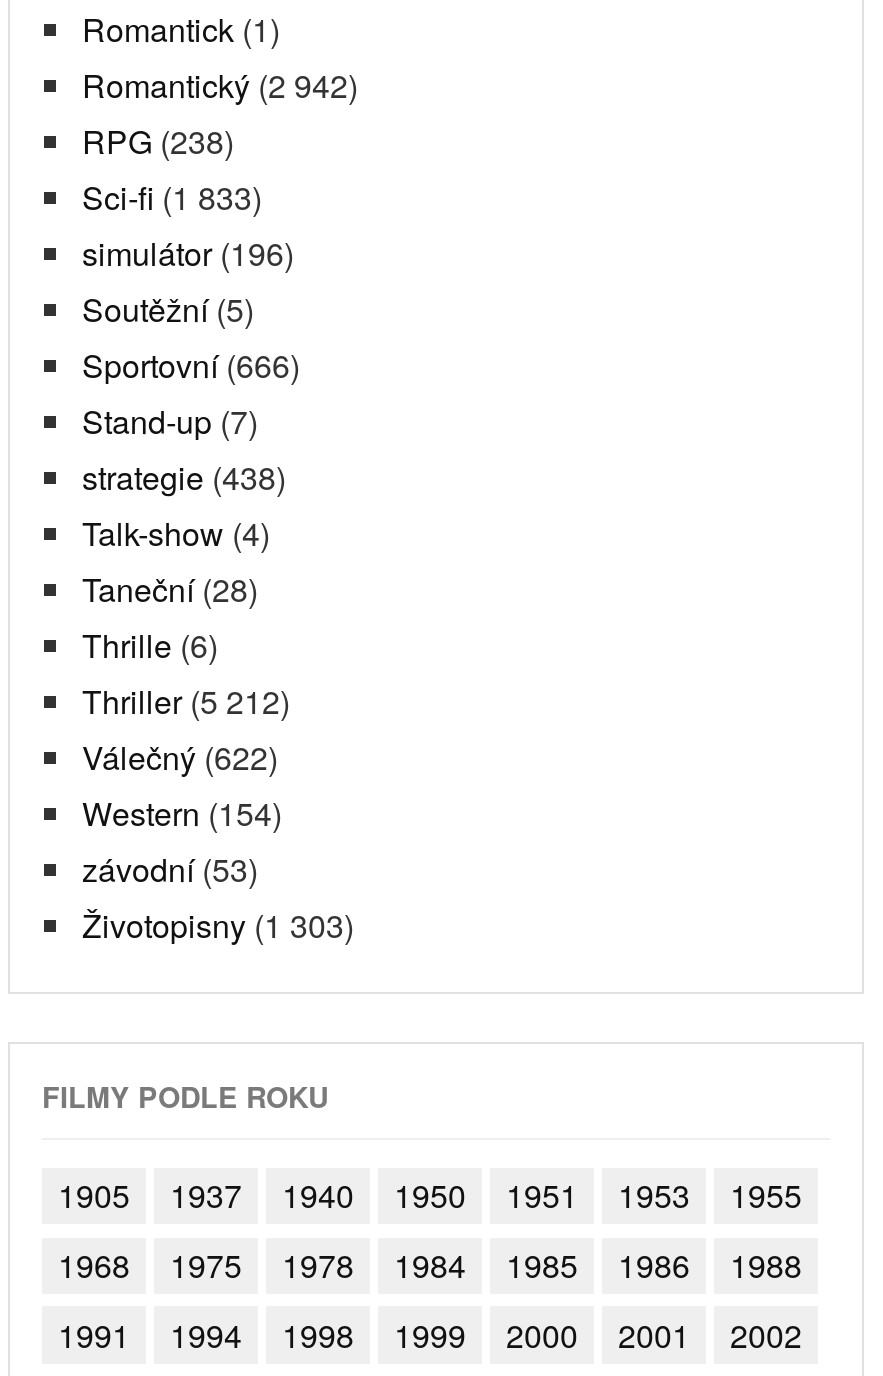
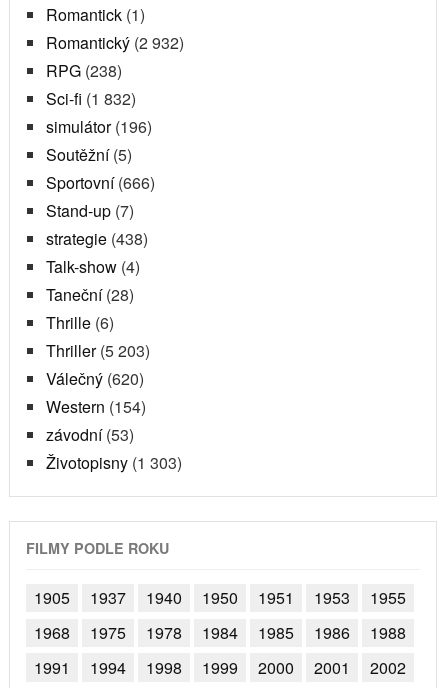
- Romantický (2 942)
+ Romantický (2 932)

- Sci-fi (1 833)
+ Sci-fi (1 832)

- Thriller (5 212)
+ Thriller (5 203)

- Válečný (622)
+ Válečný (620)
